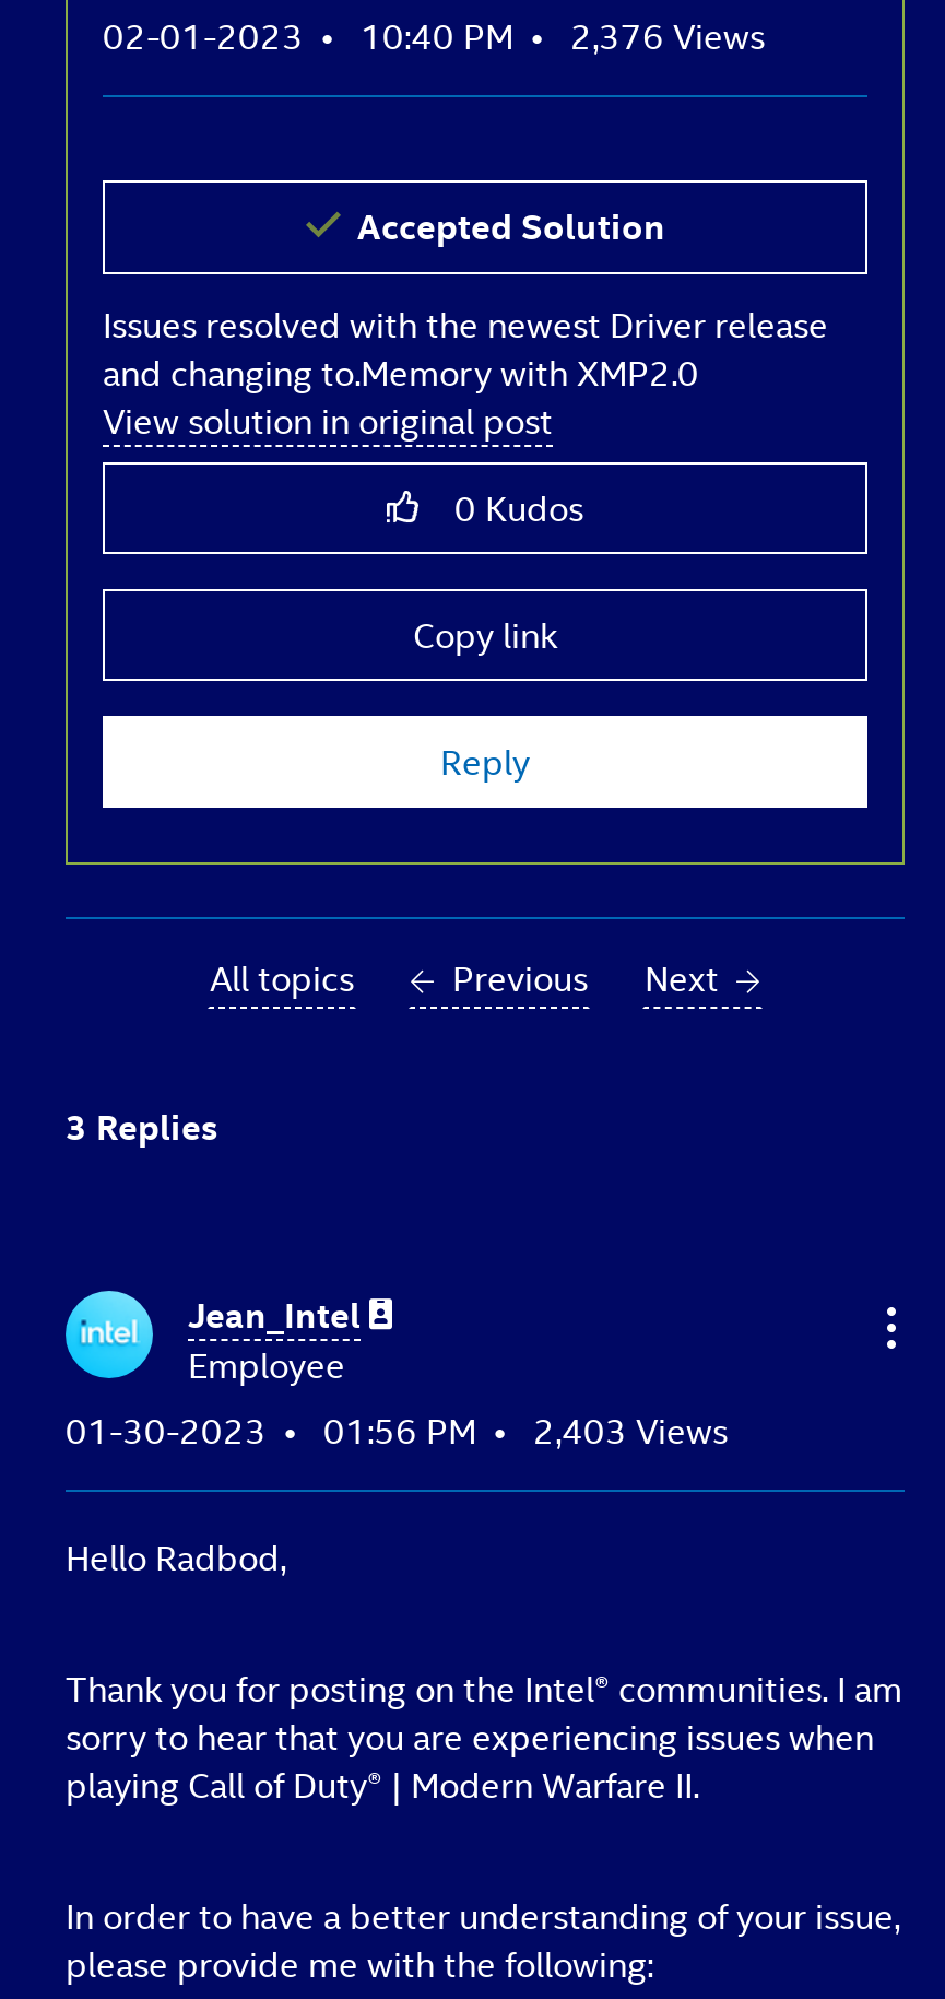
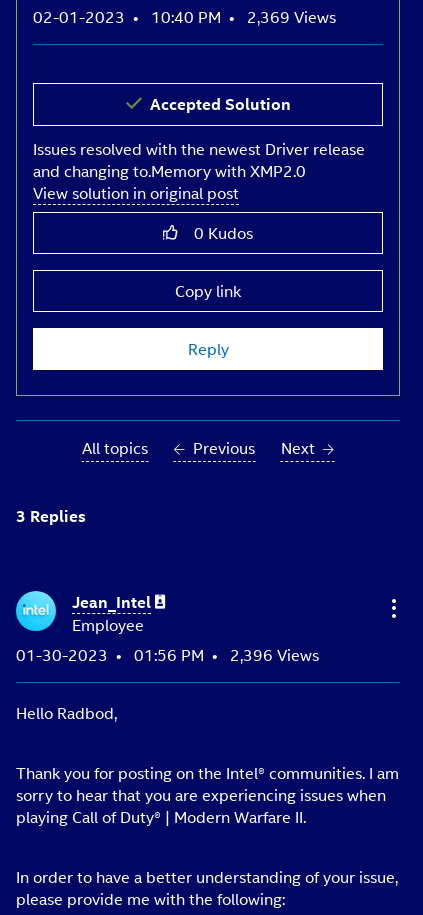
- 02-01-2023 10:40 PM 2,376 Views
+ 02-01-2023 10:40 PM 2,369 Views

- 01-30-2023 01:56 PM 2,403 Views
+ 01-30-2023 01:56 PM 2,396 Views
